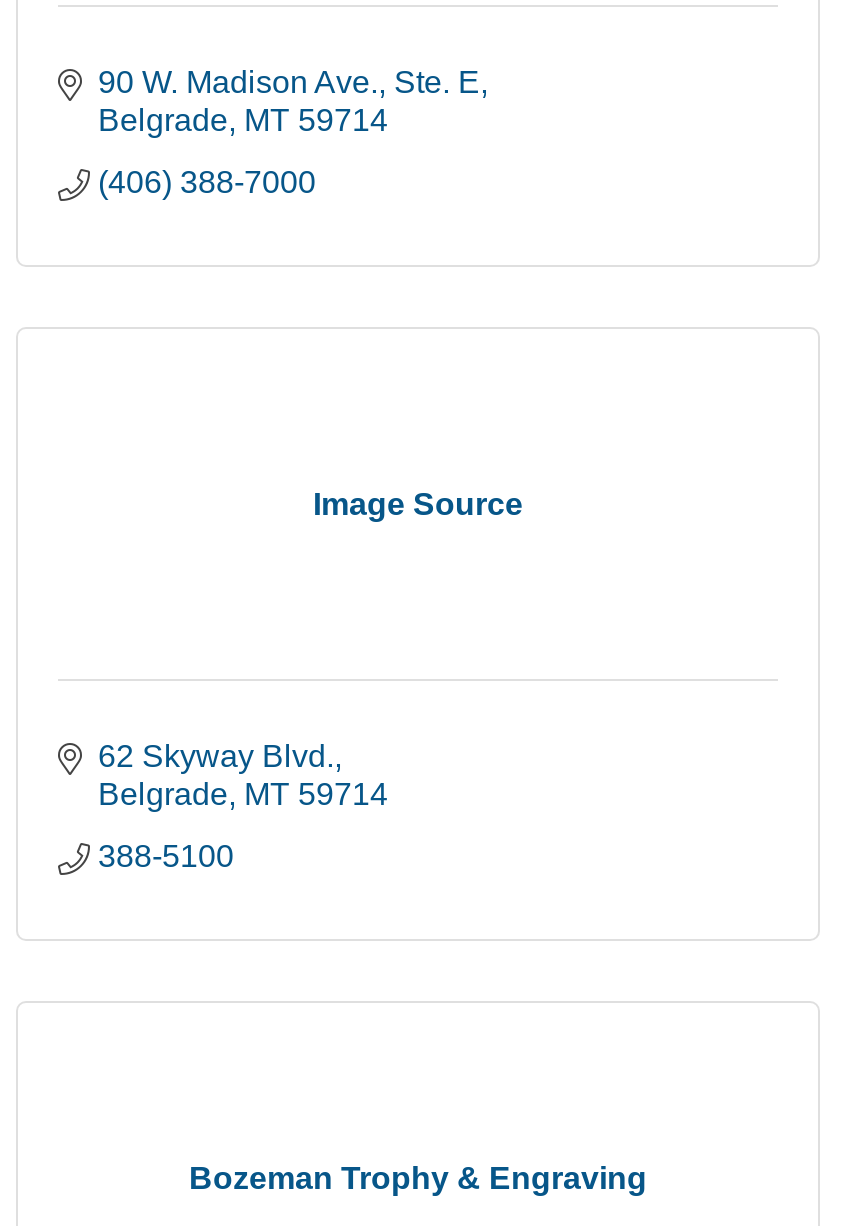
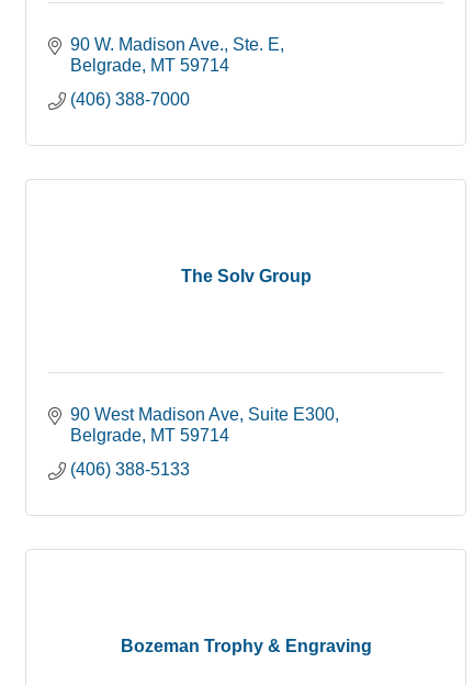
- Image Source
+ The Solv Group

- 62 Skyway Blvd.
+ 90 West Madison Ave Suite E300

- 388-5100
+ (406) 388-5133
